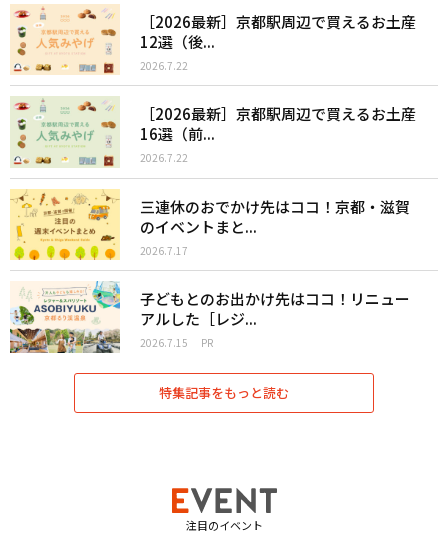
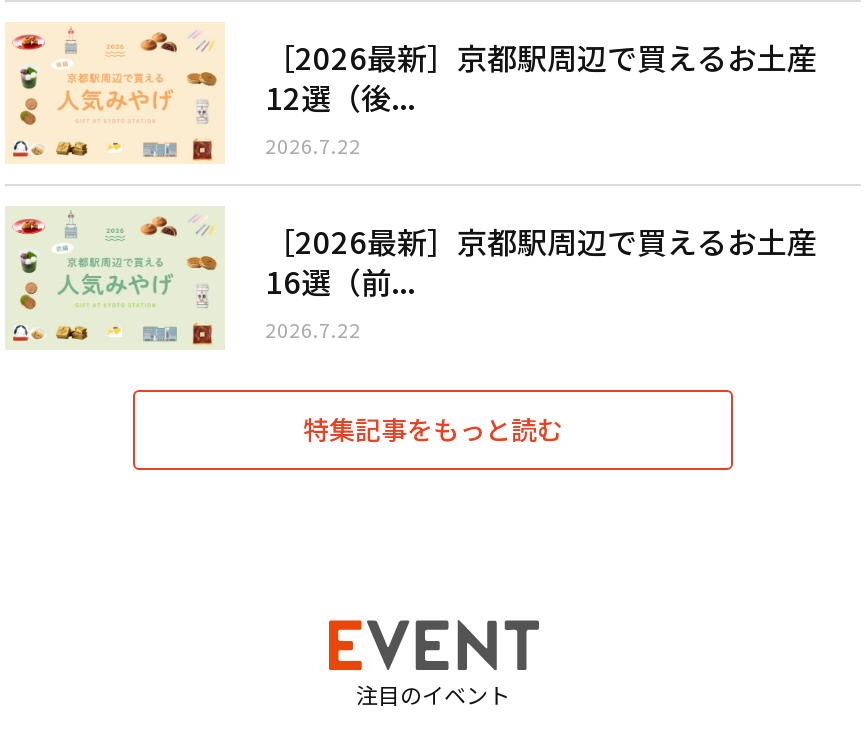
- [image]
- 三連休のおでかけ先はココ！京都・滋賀
- のイベントまと...
- 2026.7.17
- 子どもとのお出かけ先はココ！リニュー
- アルした［レジ...
- 2026.7.15
- PR

- [image]
